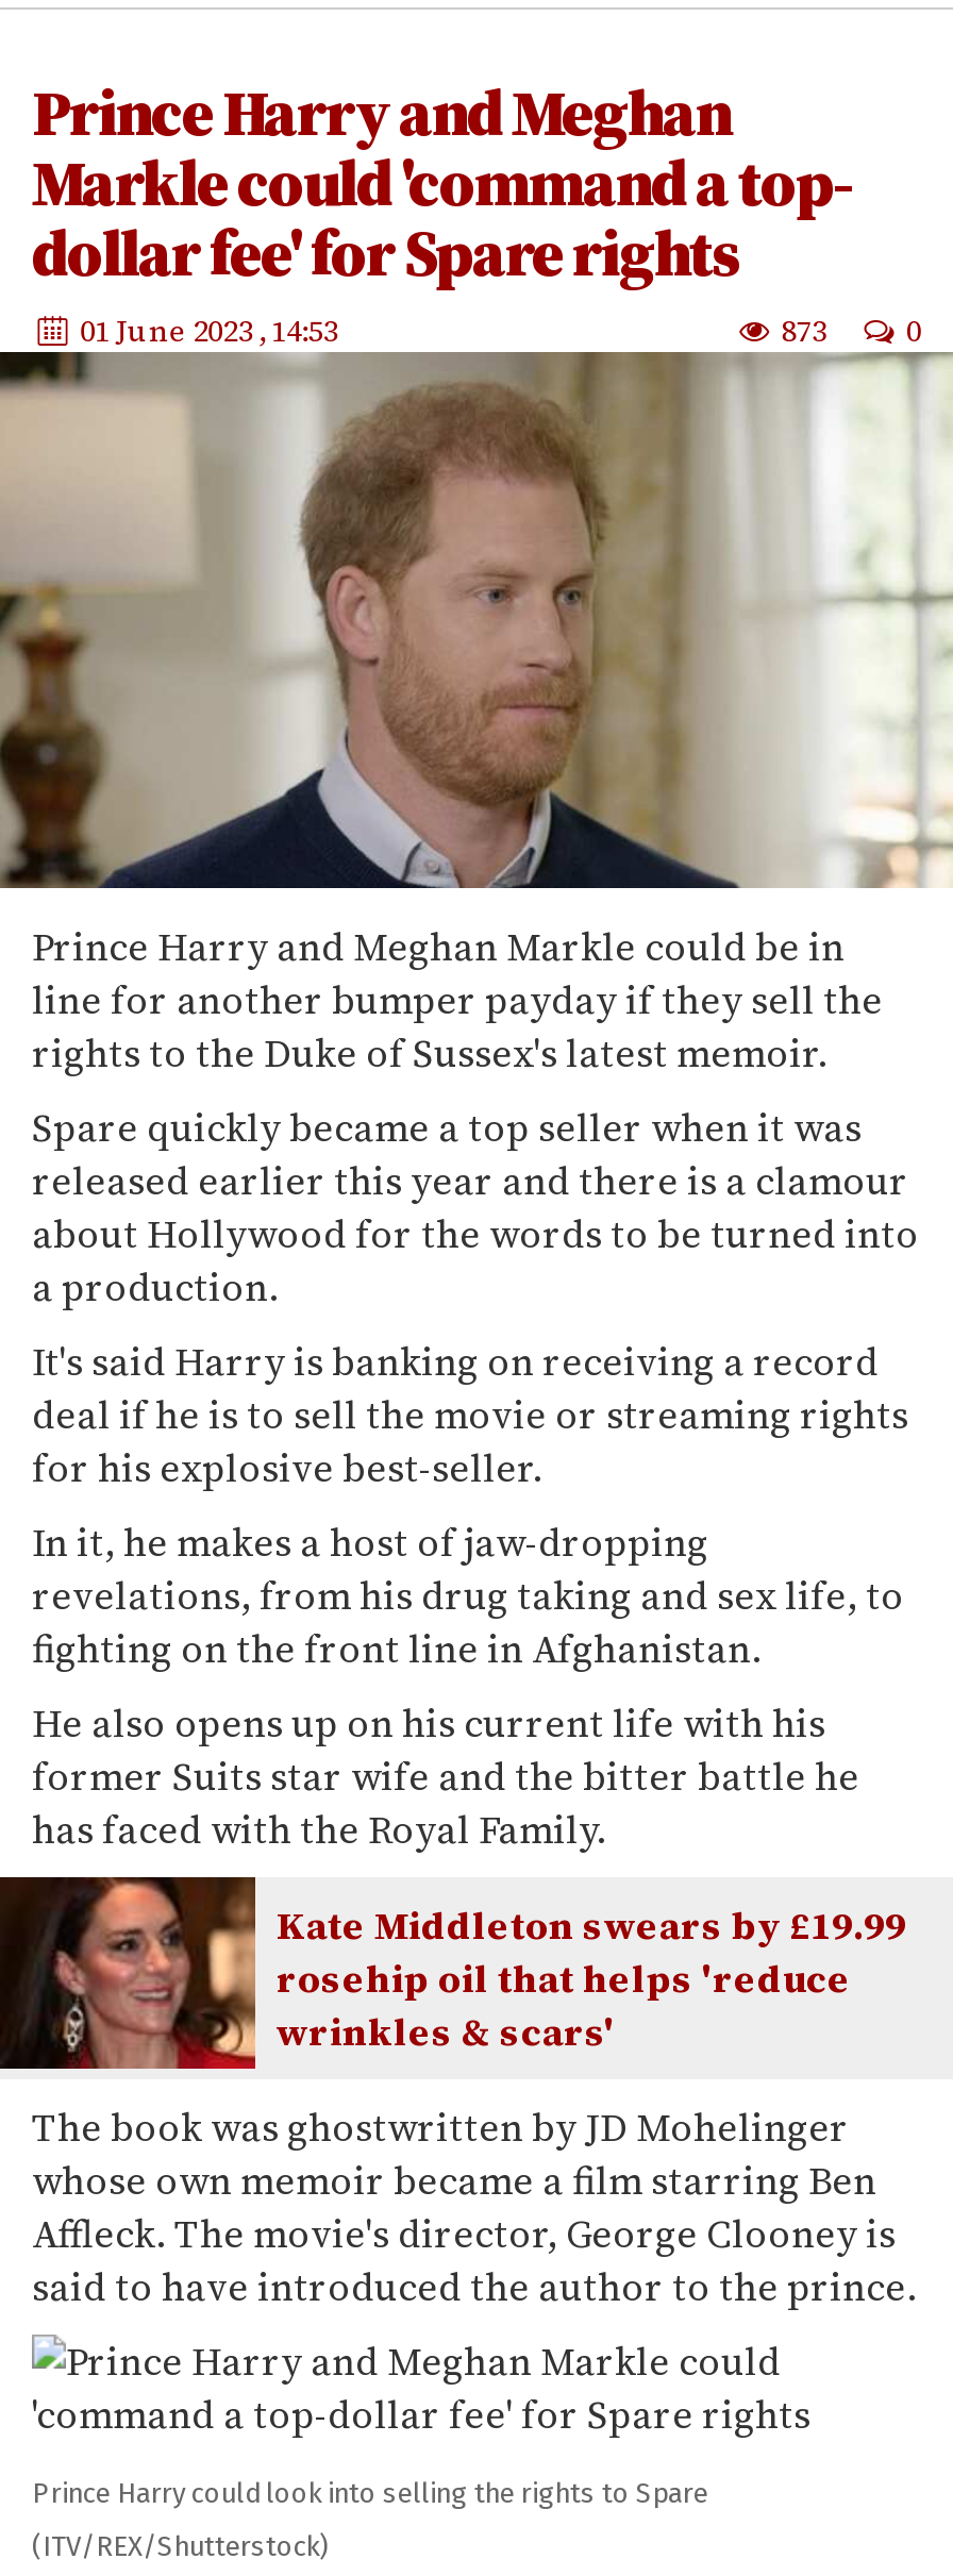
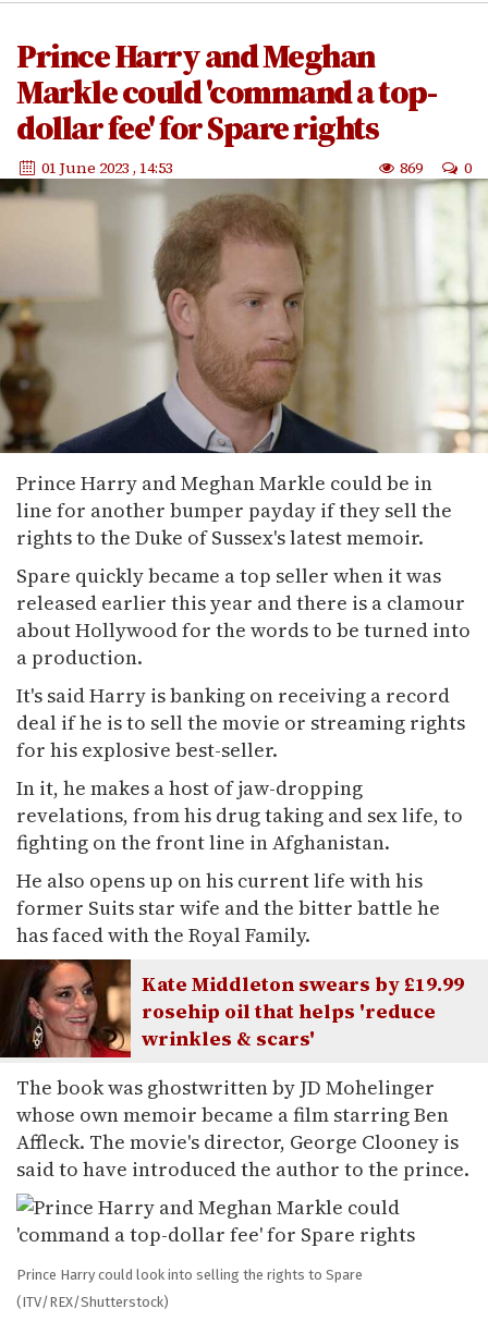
- 873
+ 869
